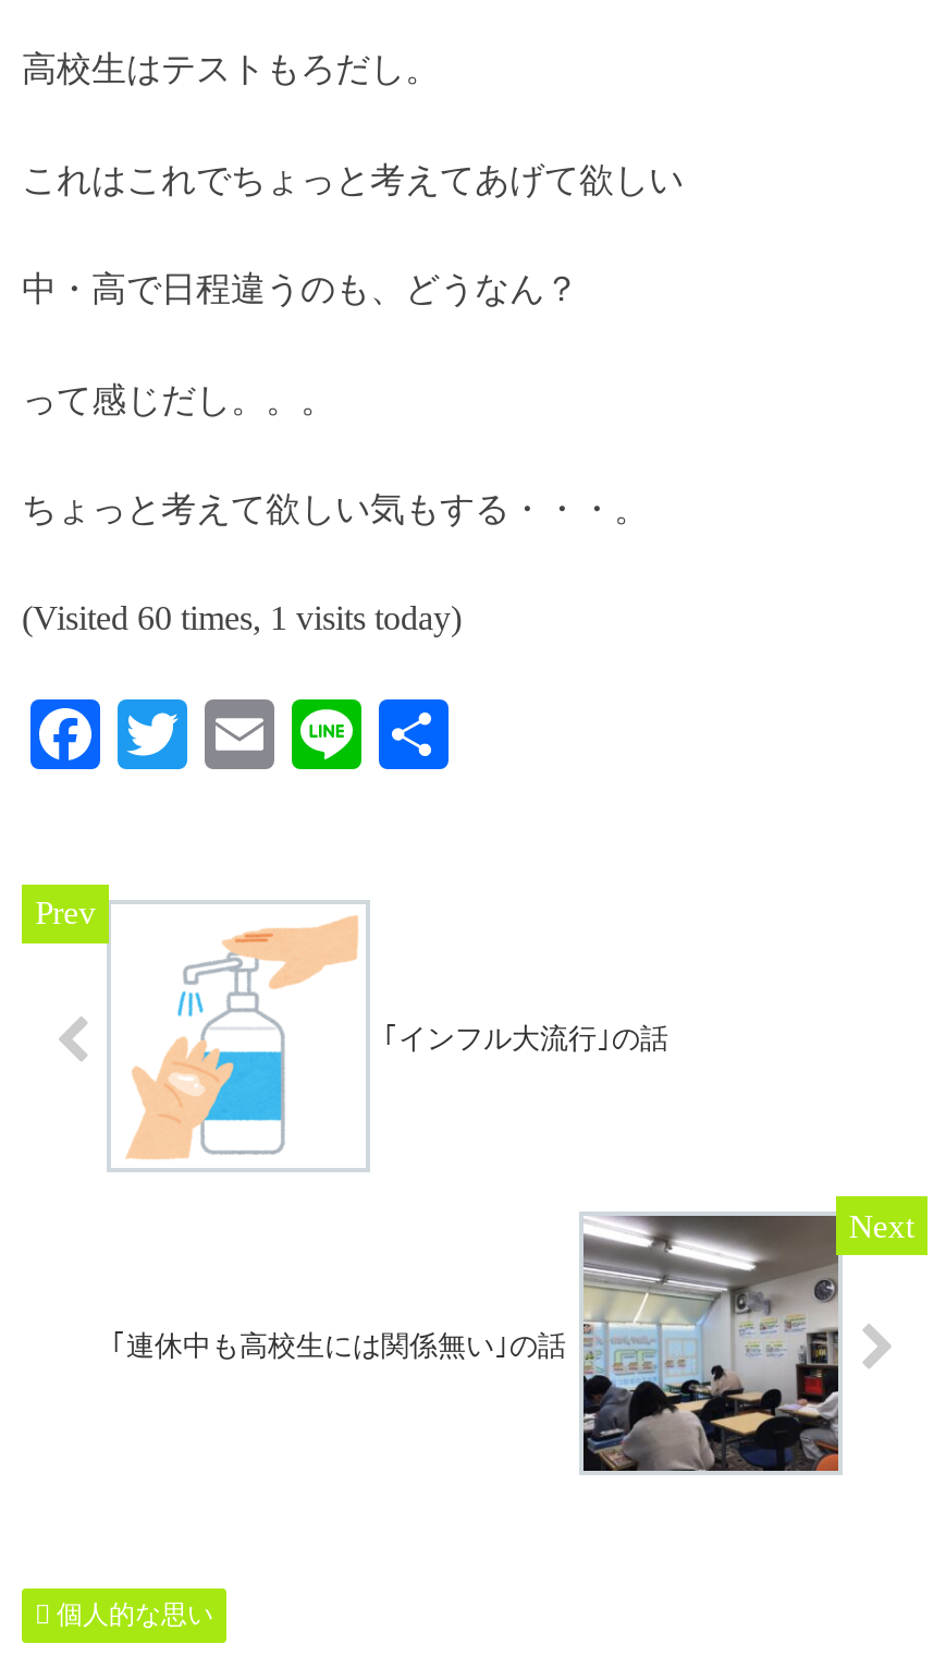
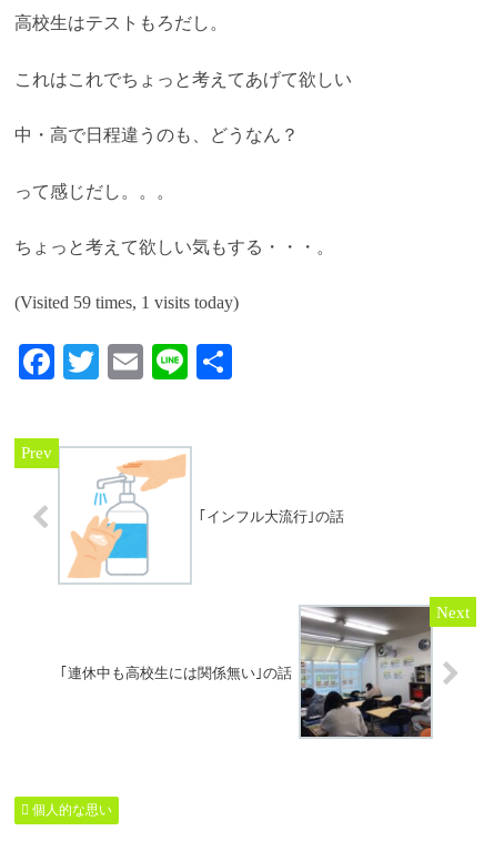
- (Visited 60 times, 1 visits today)
+ (Visited 59 times, 1 visits today)
